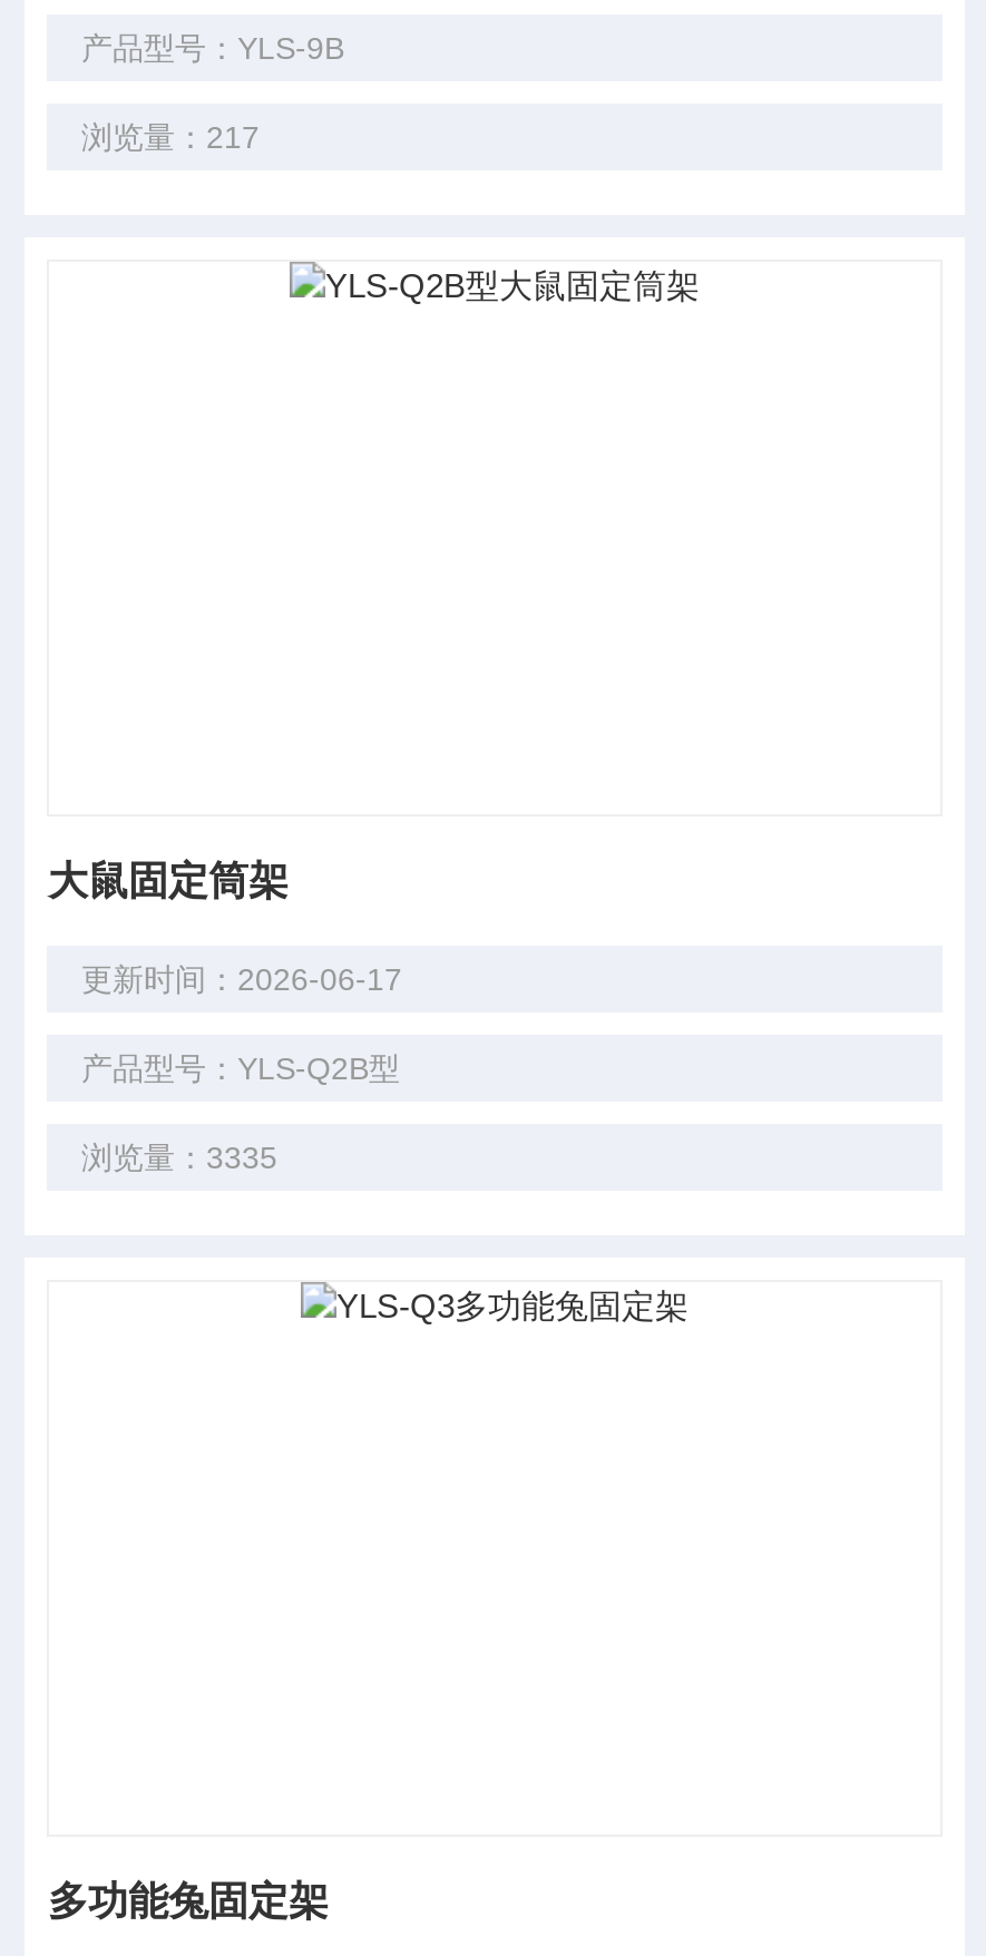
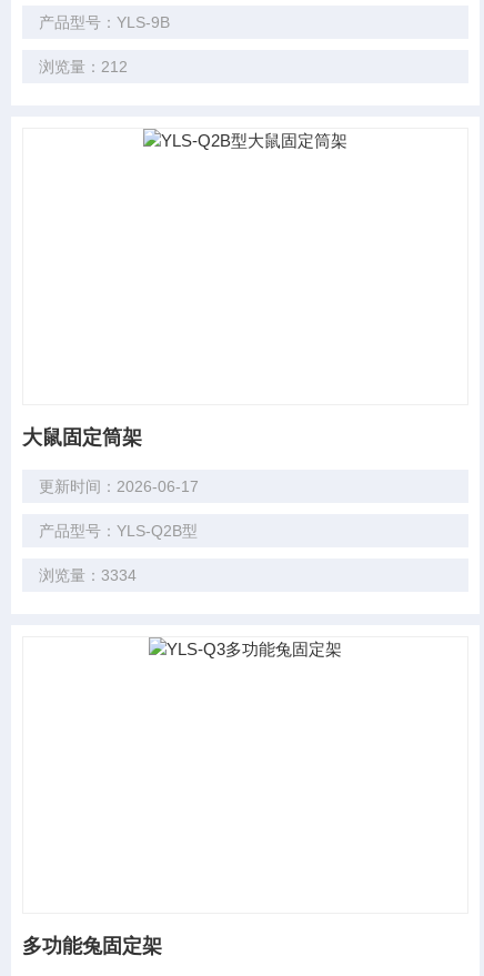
- 浏览量：217
+ 浏览量：212

- 浏览量：3335
+ 浏览量：3334
